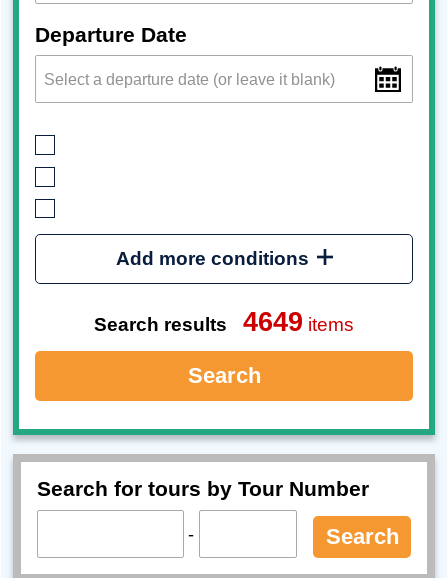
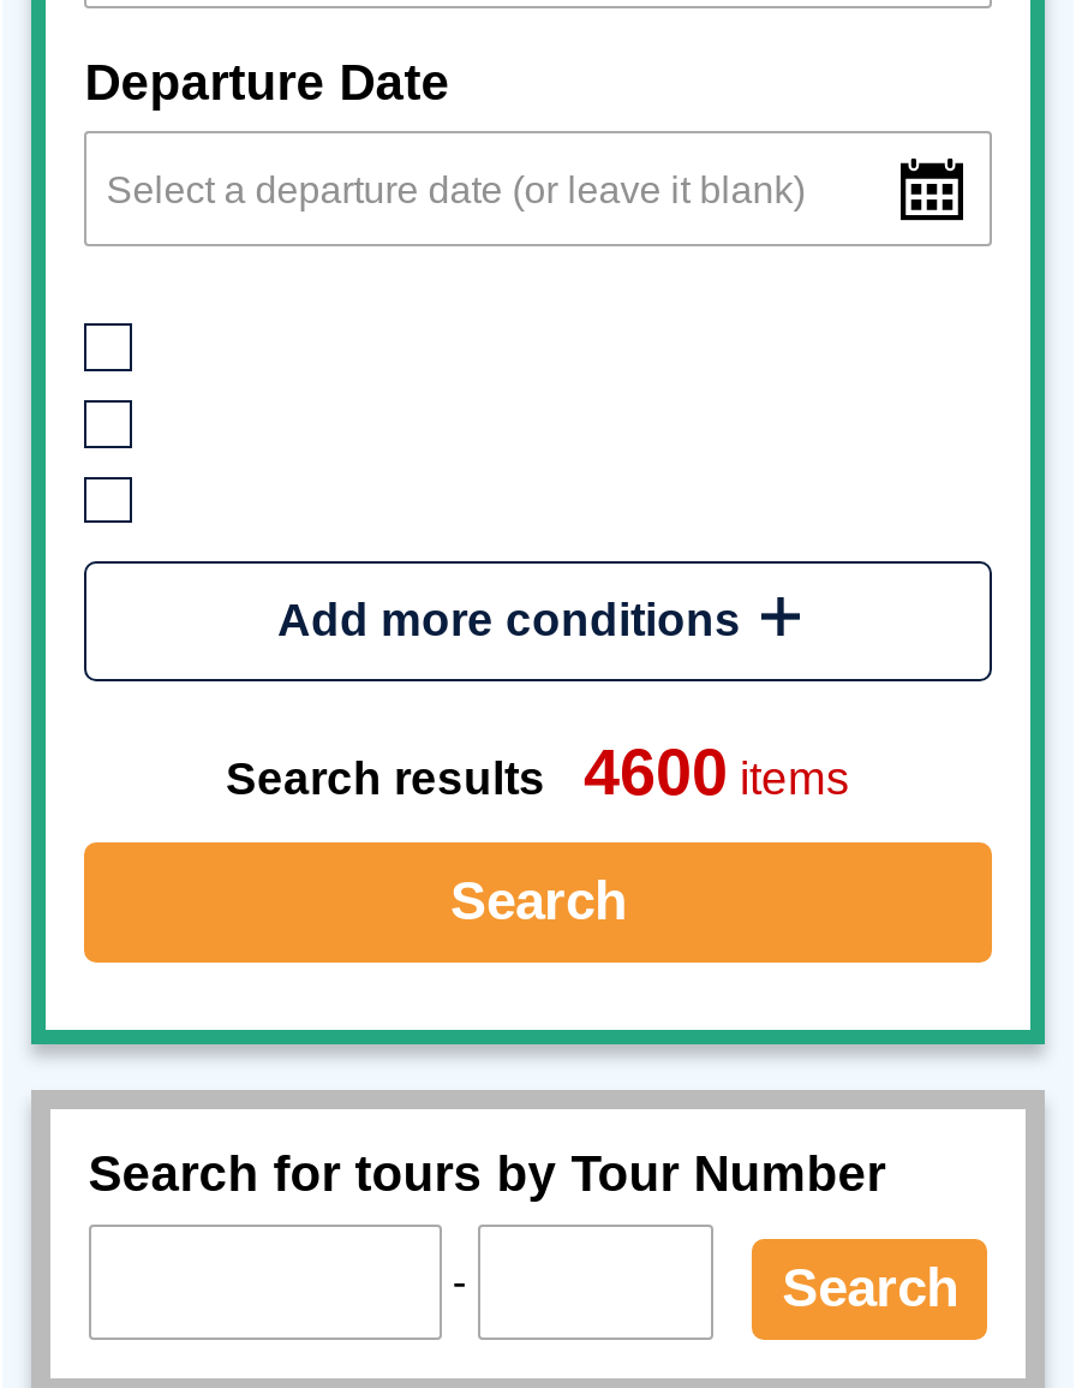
- Search results 4649 items
+ Search results 4600 items
